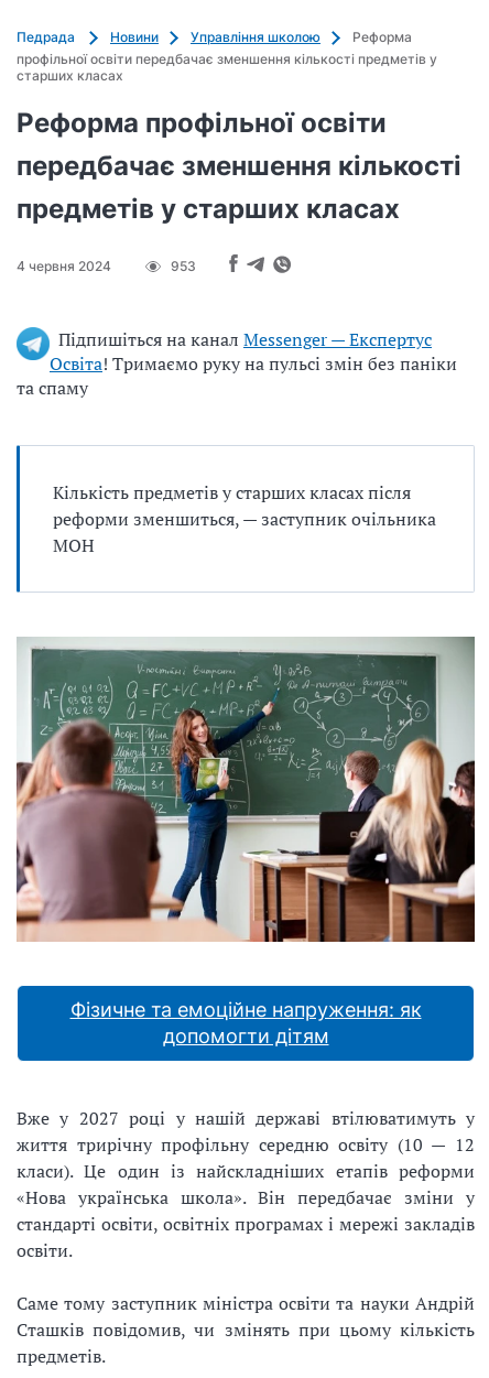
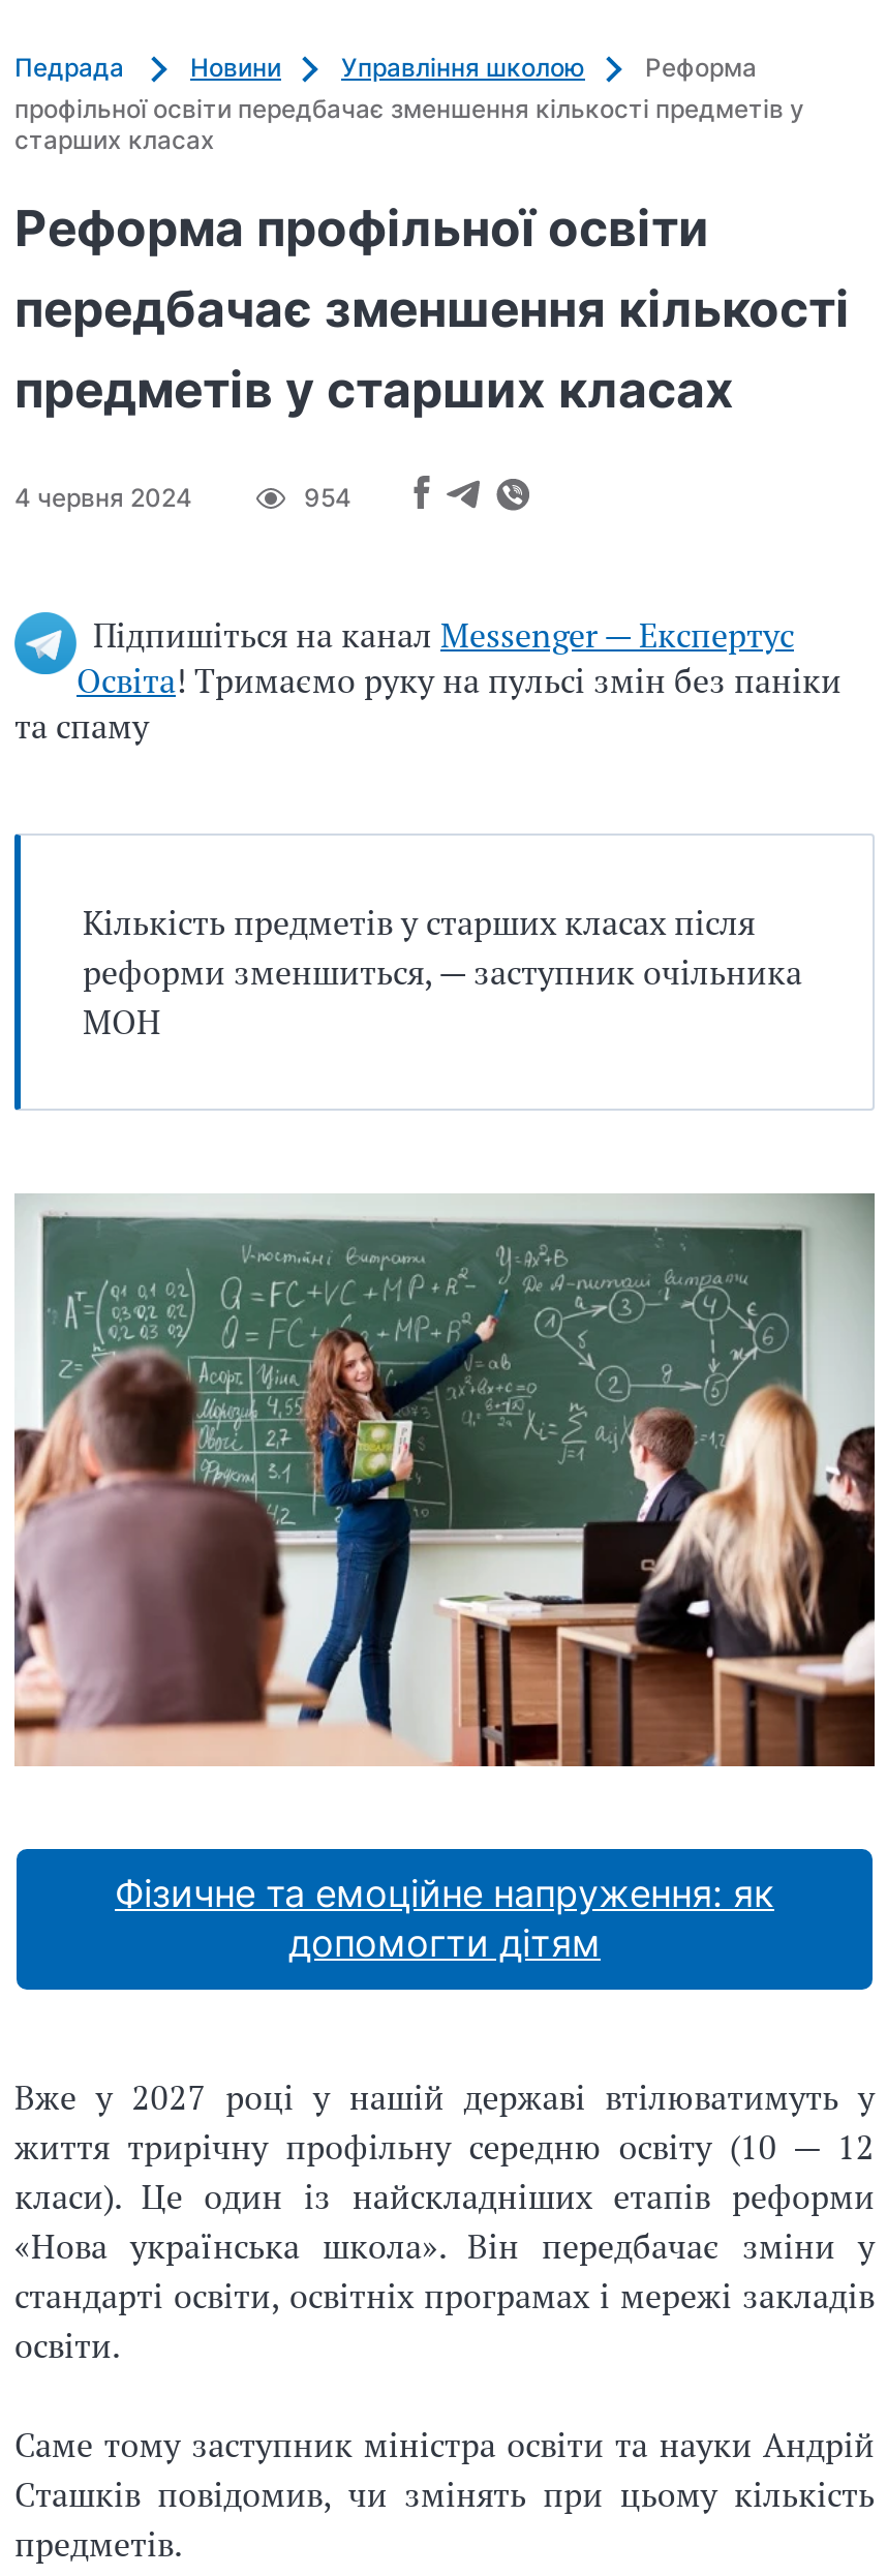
- 953
+ 954
